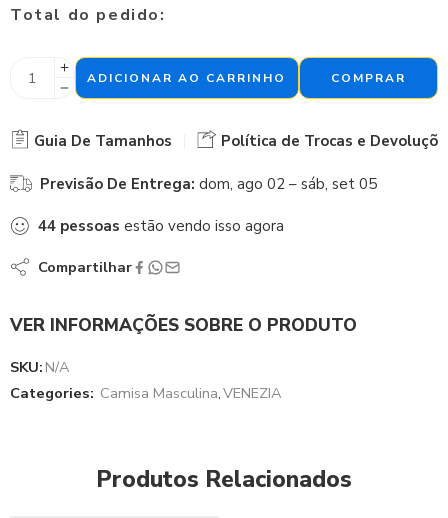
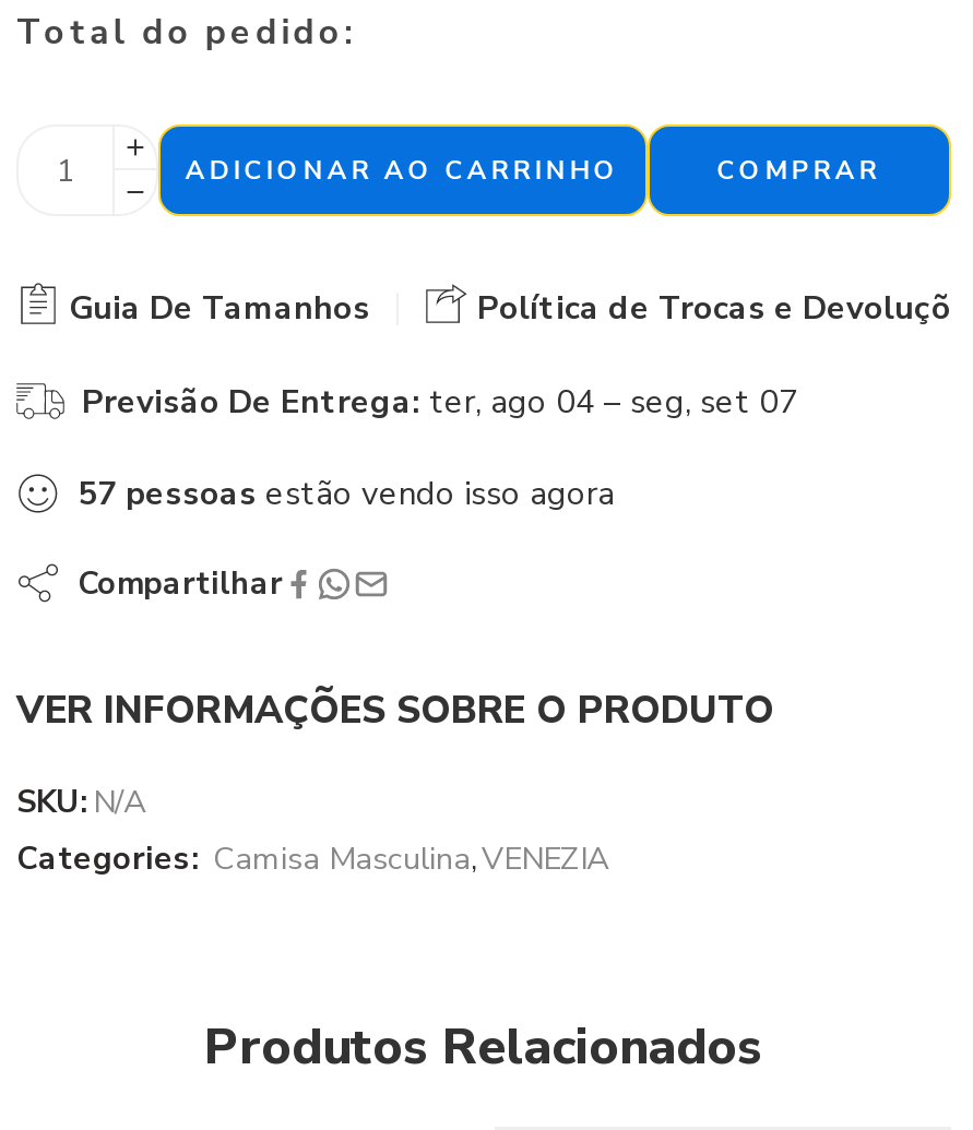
- Previsão De Entrega: dom, ago 02 – sáb, set 05
+ Previsão De Entrega: ter, ago 04 – seg, set 07

- 44 pessoas estão vendo isso agora
+ 57 pessoas estão vendo isso agora
